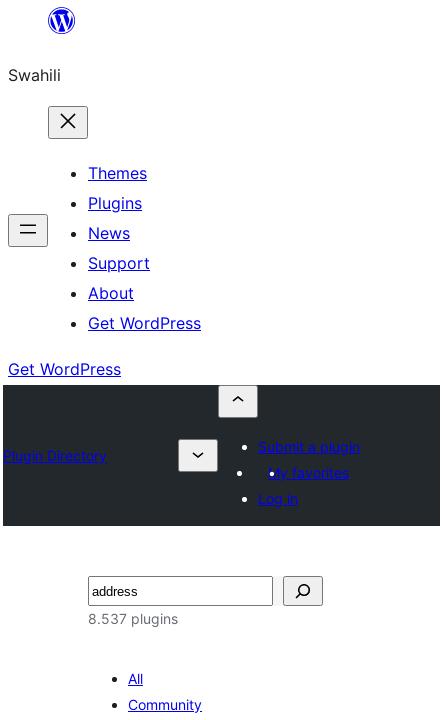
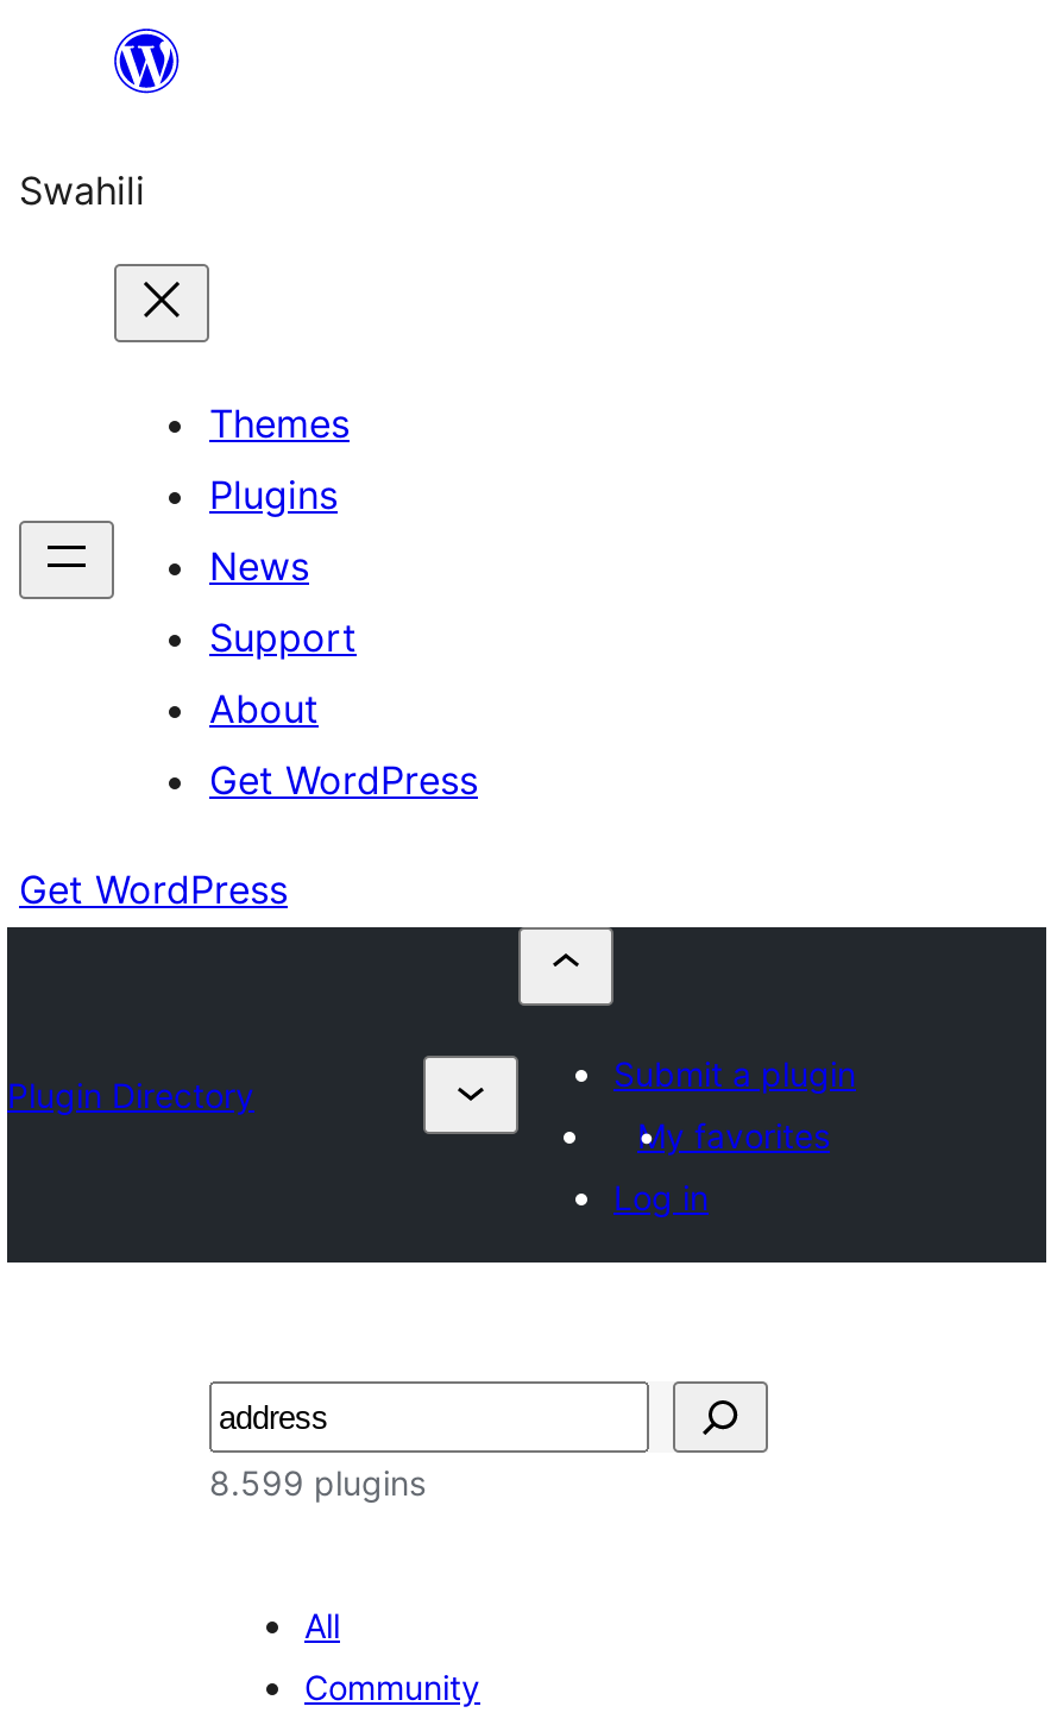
- 8.537 plugins
+ 8.599 plugins
